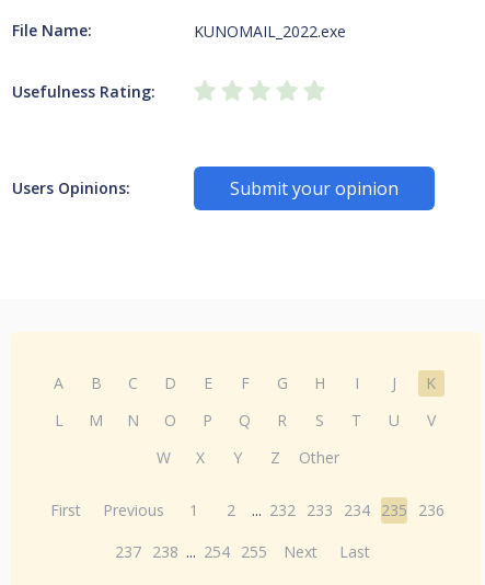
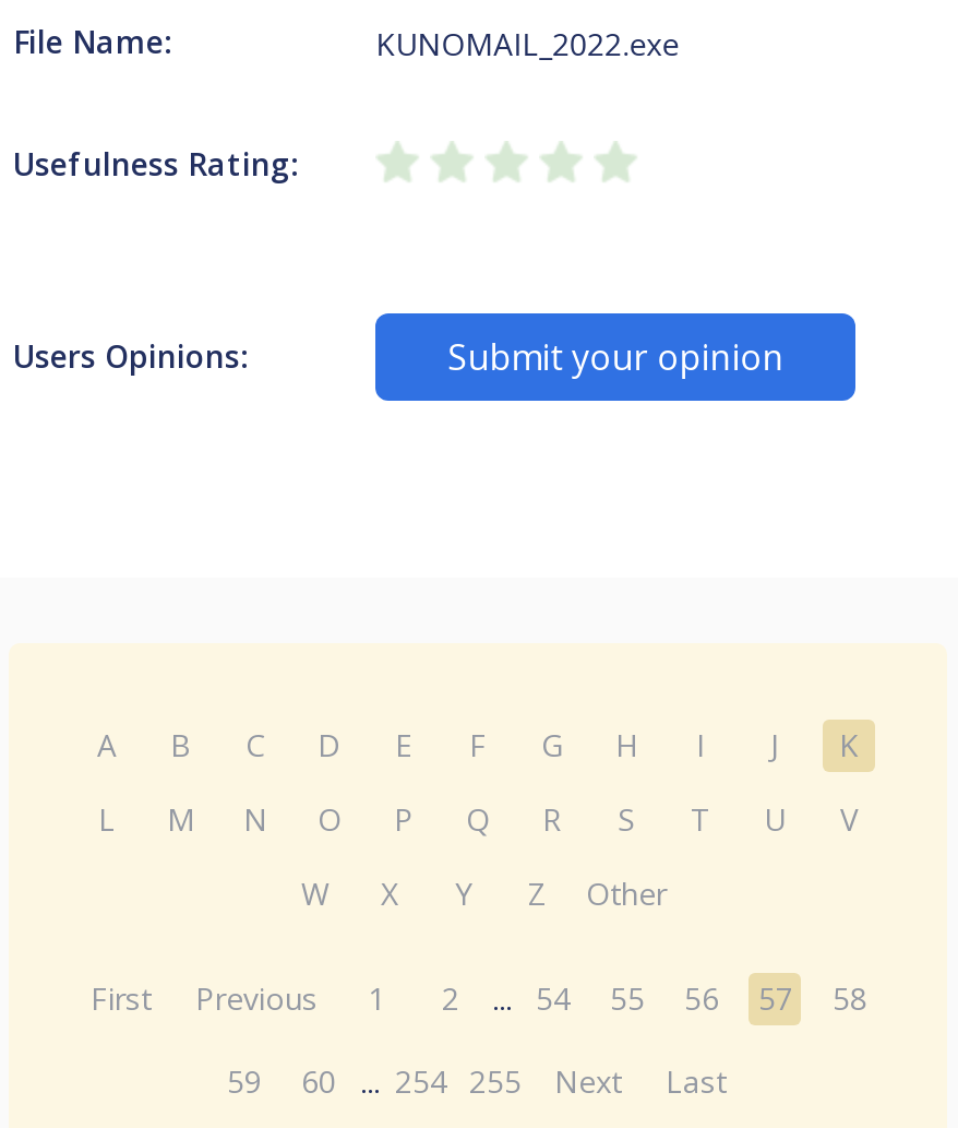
- 2 ... 232 233 234 235 236
+ 2 ... 54
+ 55
+ 56
+ 57
+ 58

- 237 238 ... 254 255
+ 59
+ 60 ... 254 255
